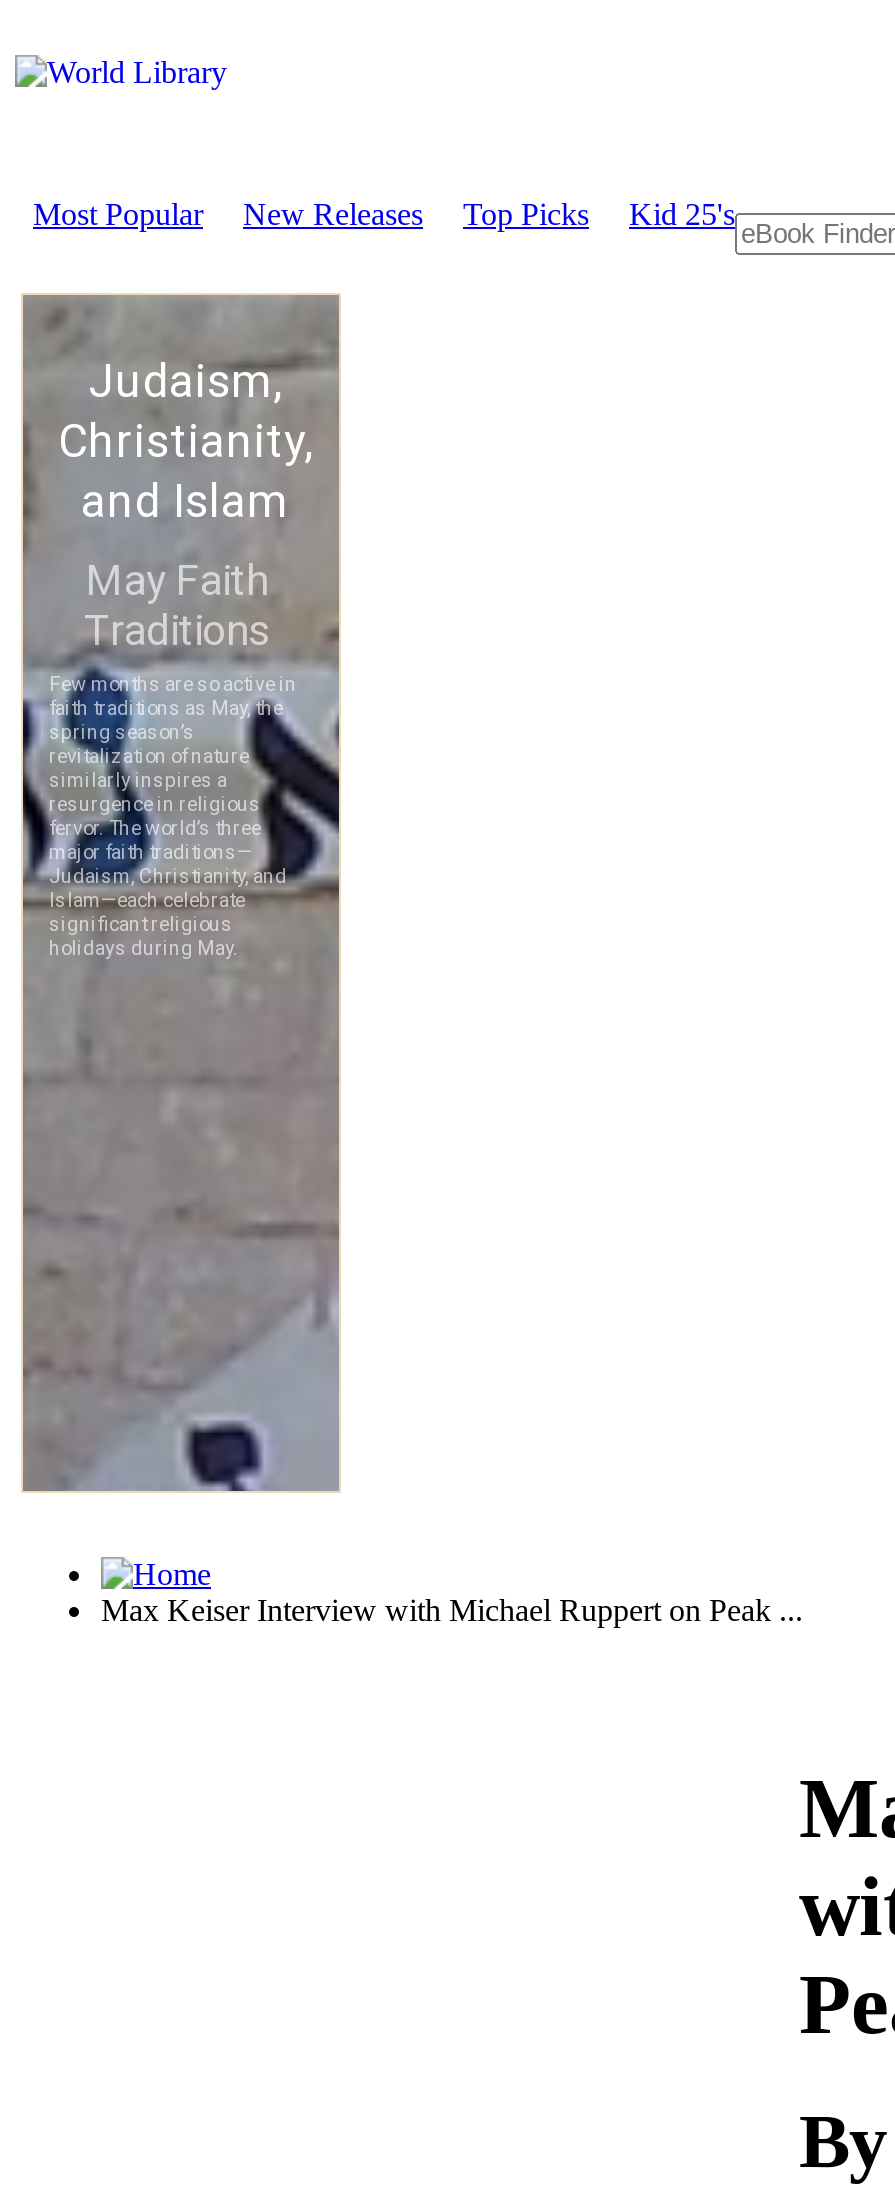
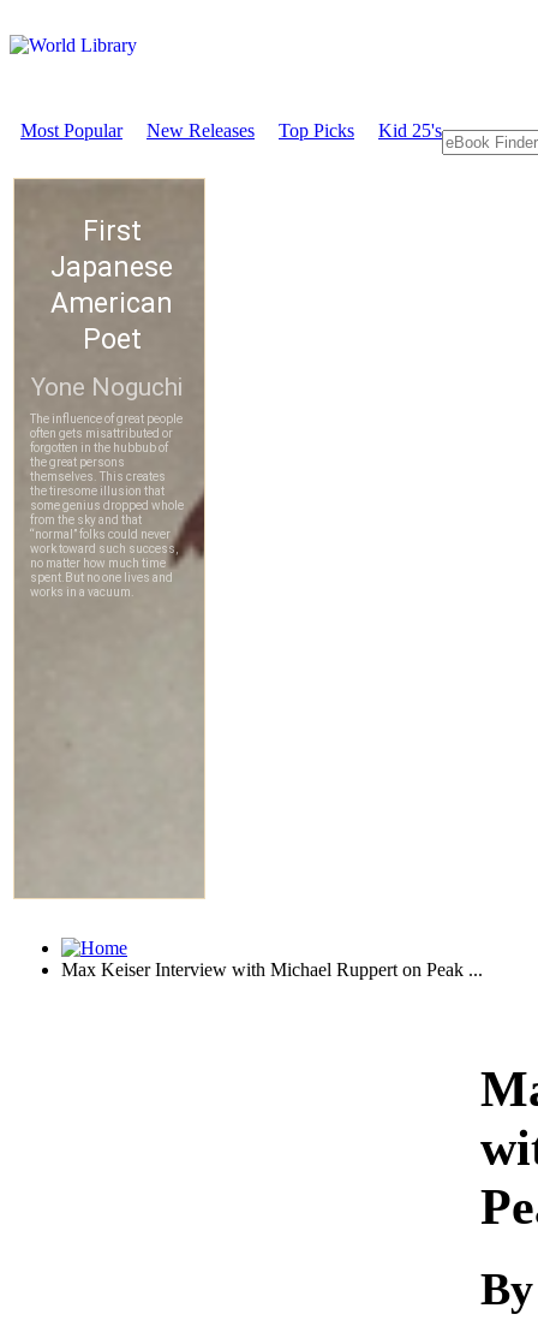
- [image]
+ [image]
